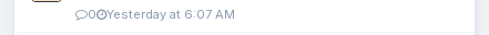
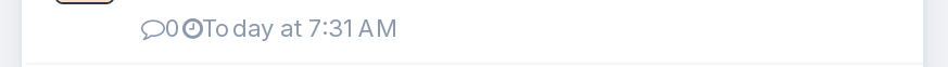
- Yesterday at 6:07 AM
+ Today at 7:31 AM
